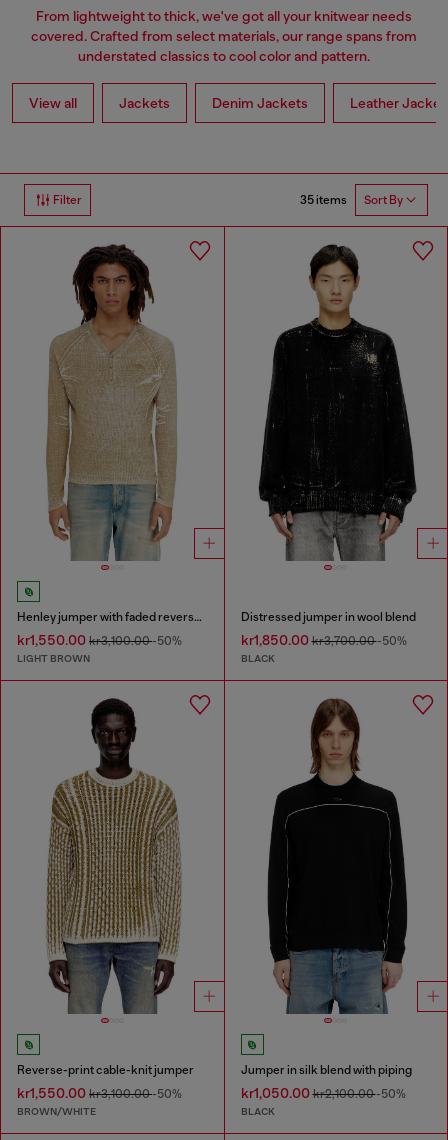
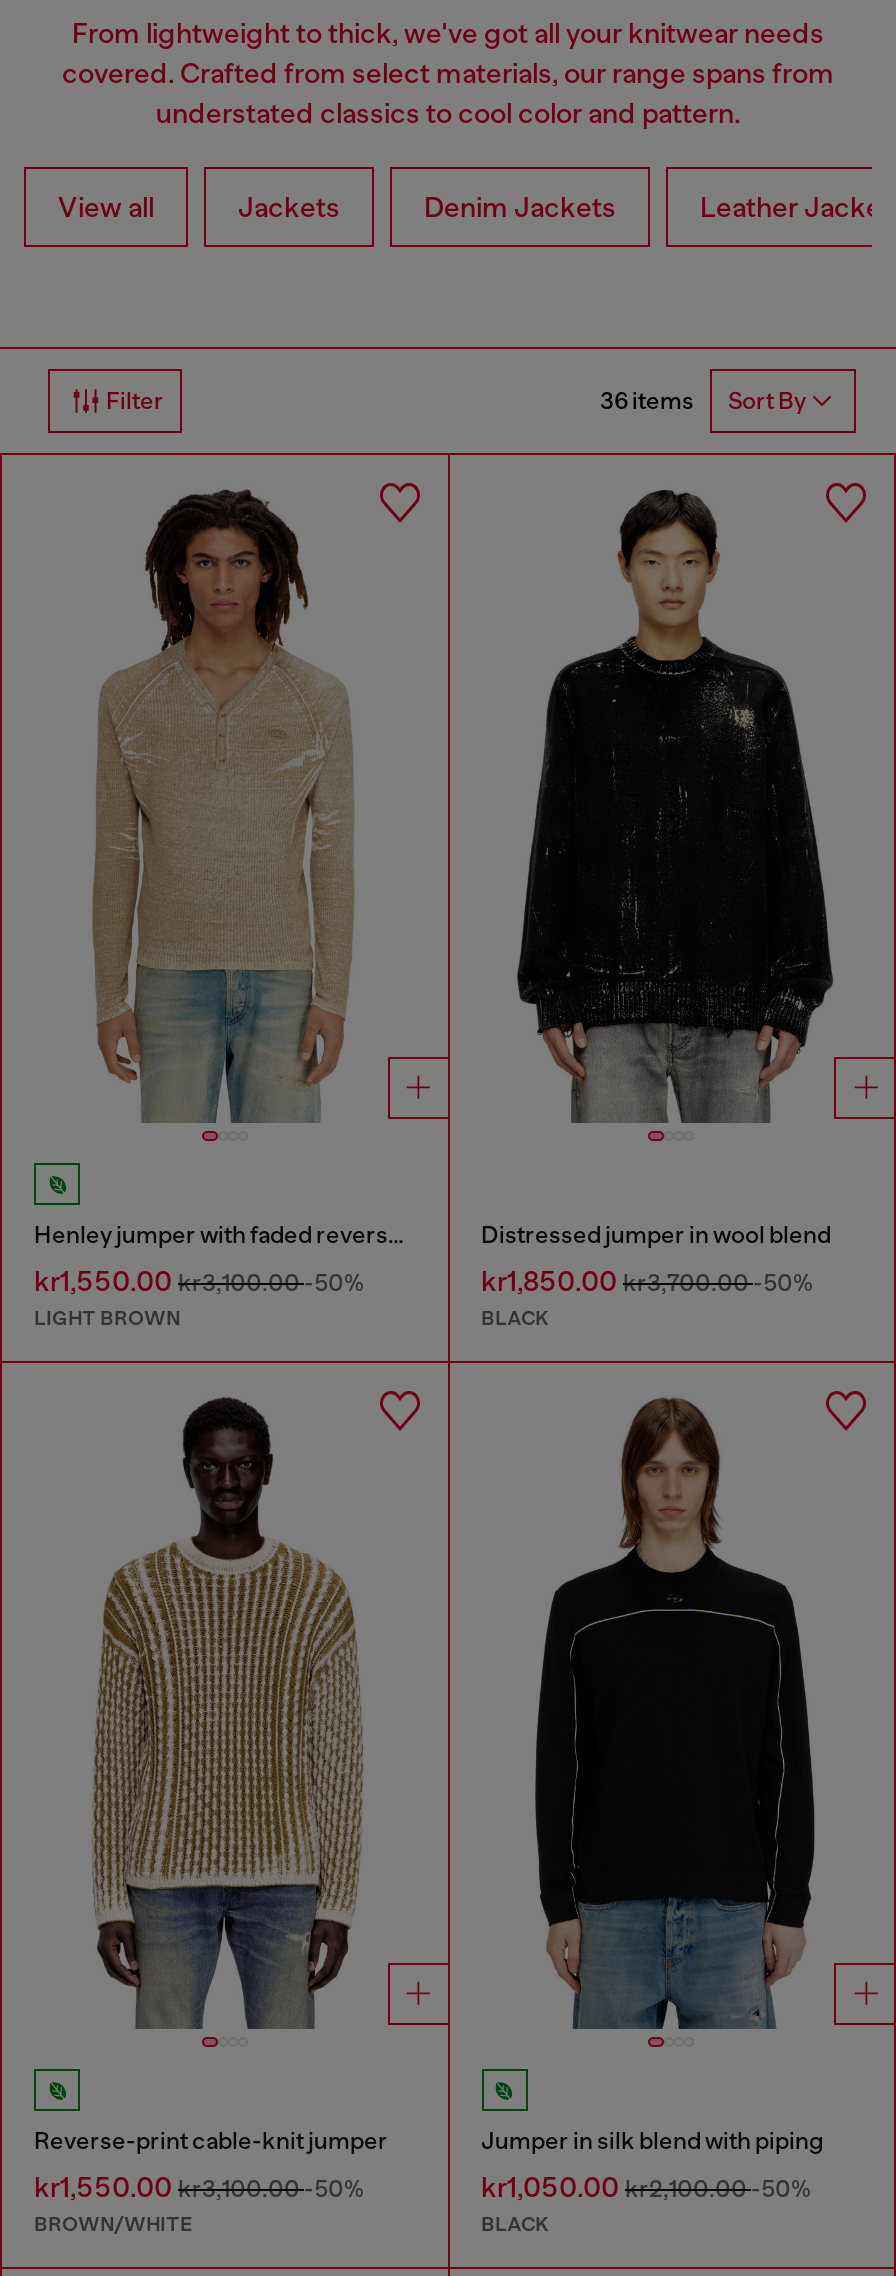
- 35 items Sort By
+ 36 items Sort By
